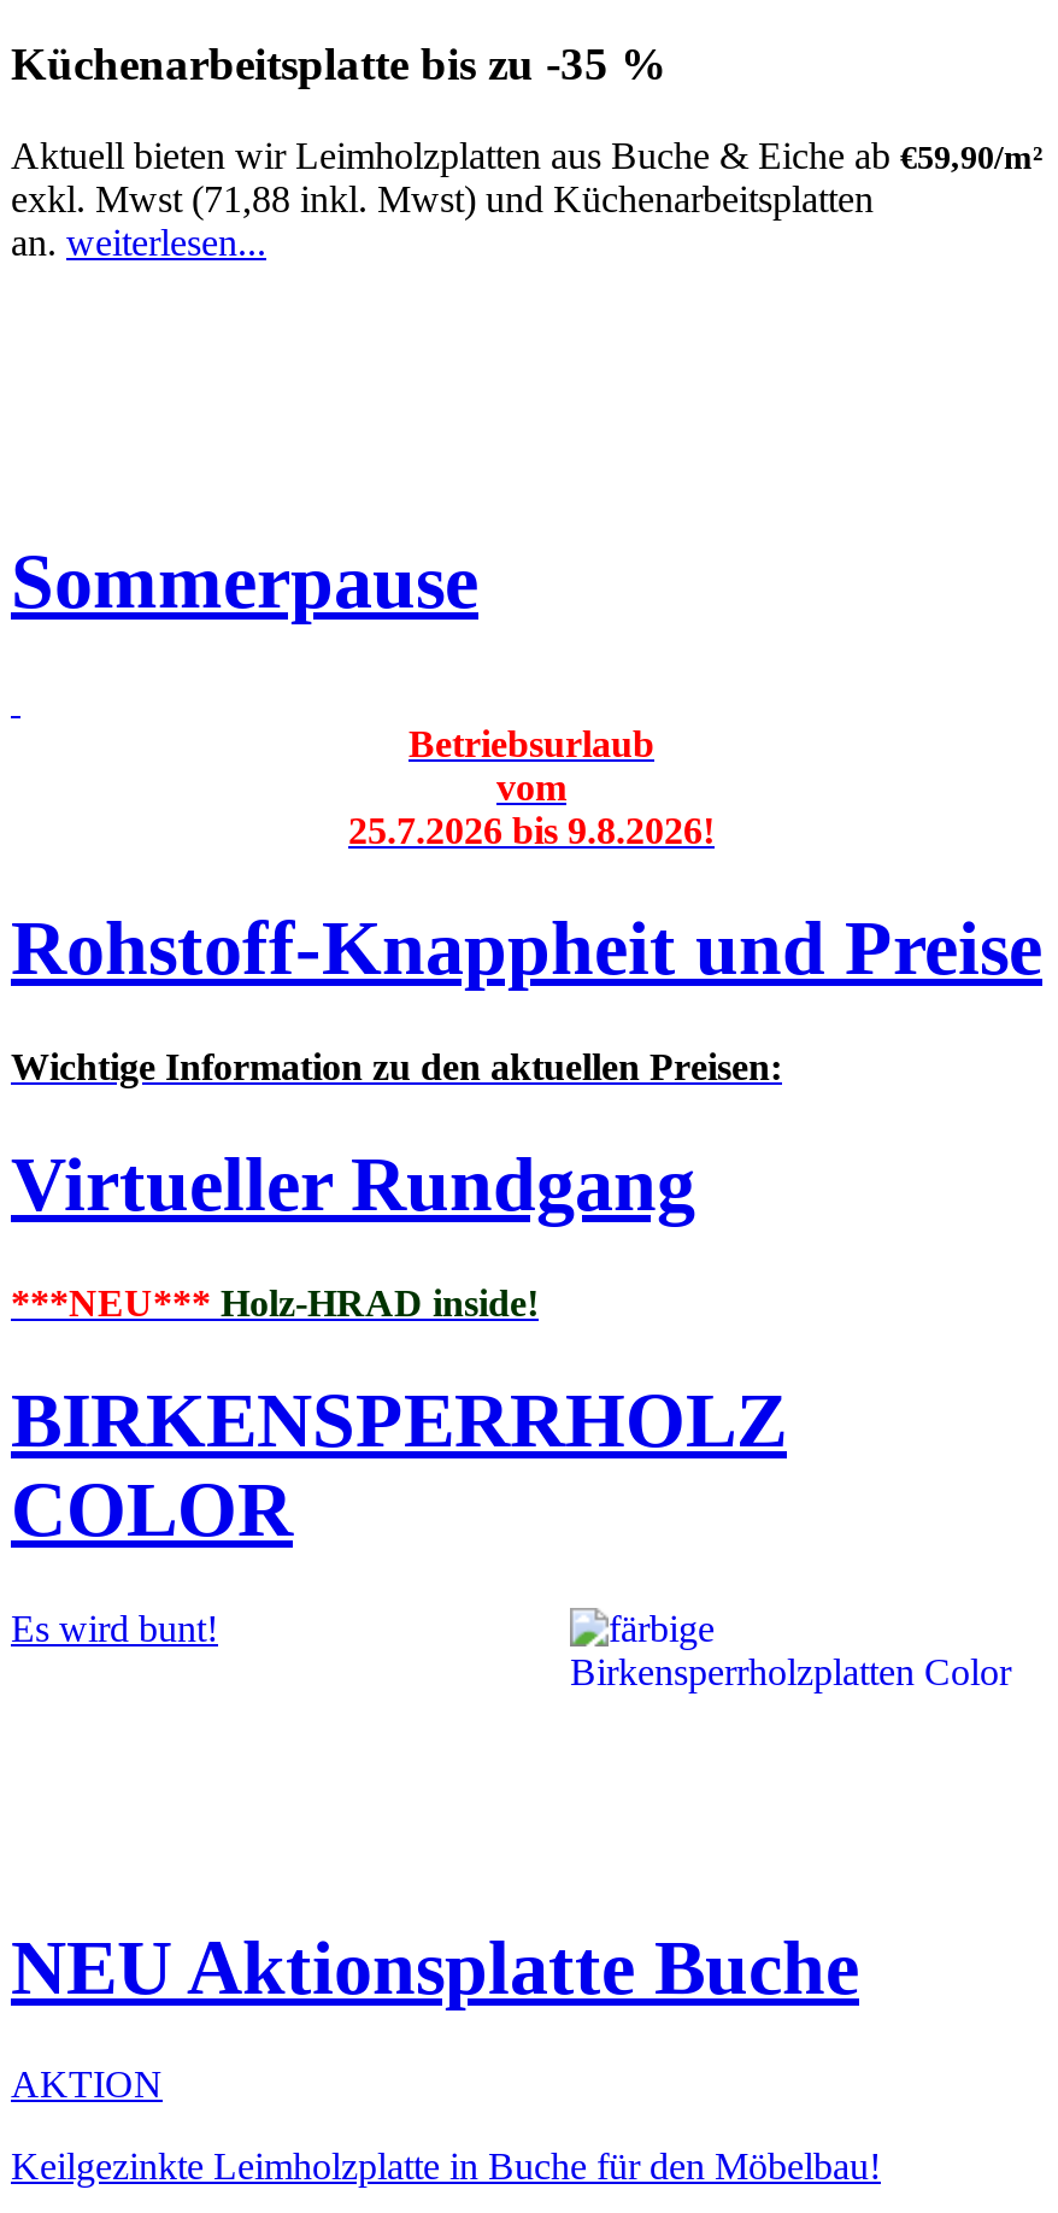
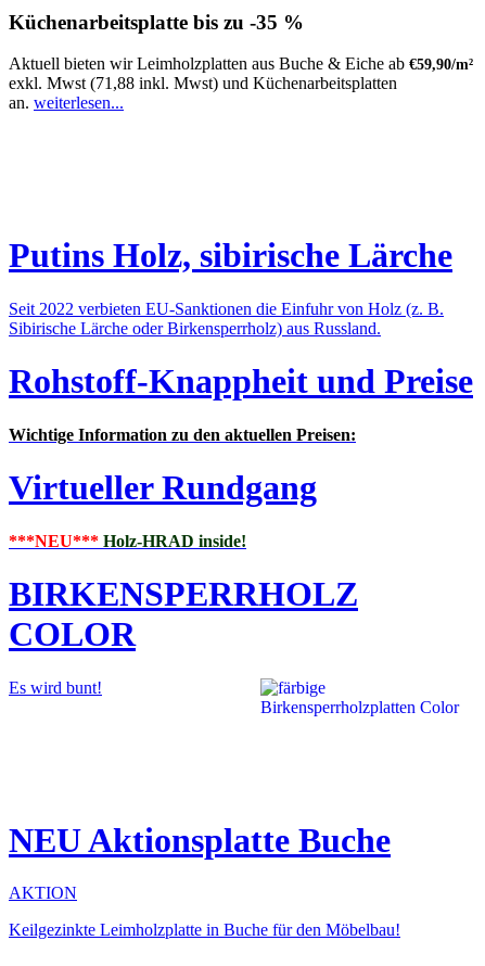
- Sommerpause
+ Putins Holz, sibirische Lärche

- Betriebsurlaub
- vom
- 25.7.2026 bis 9.8.2026!
+ Seit 2022 verbieten EU-Sanktionen die Einfuhr von Holz (z. B.
+ Sibirische Lärche oder Birkensperrholz) aus Russland.
